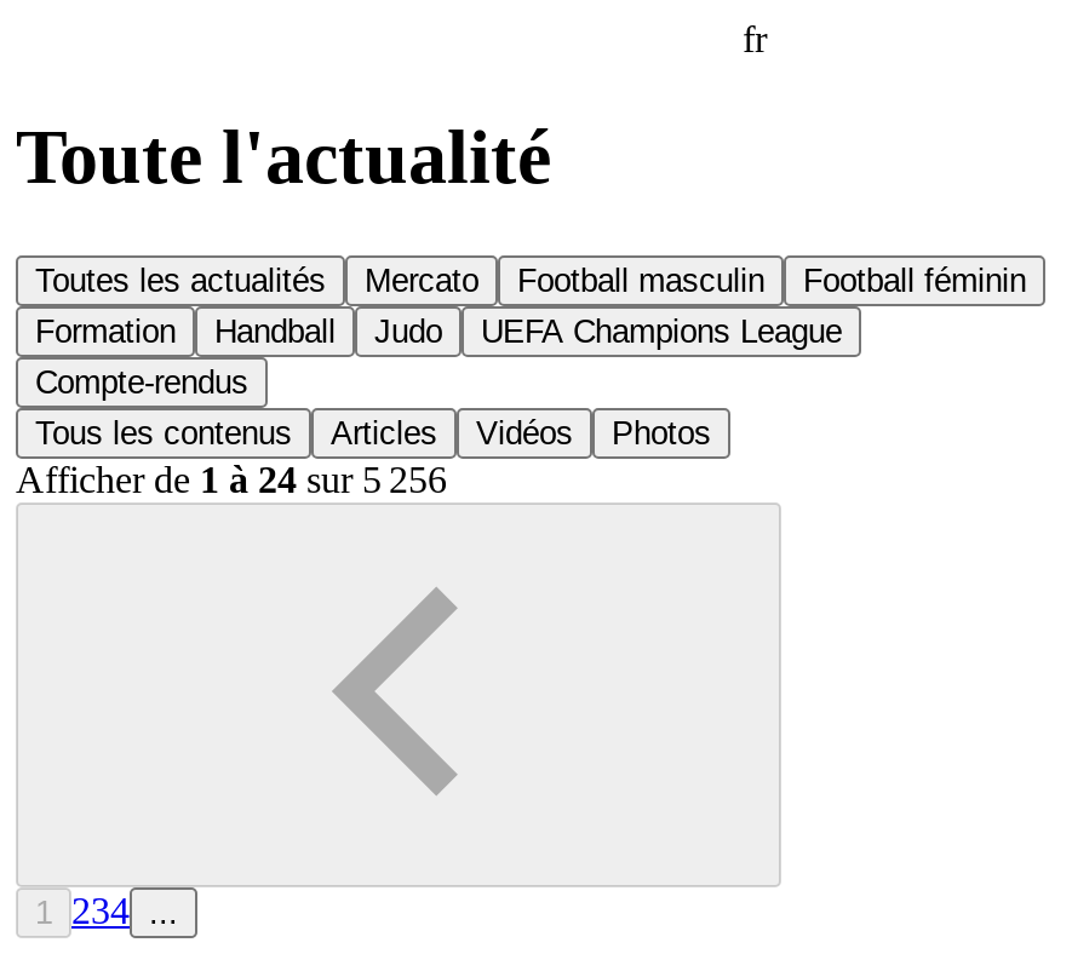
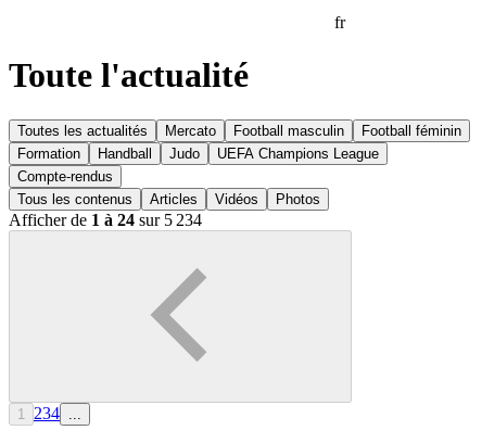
- Afficher de1 à 24sur 5 256
+ Afficher de1 à 24sur 5 234
